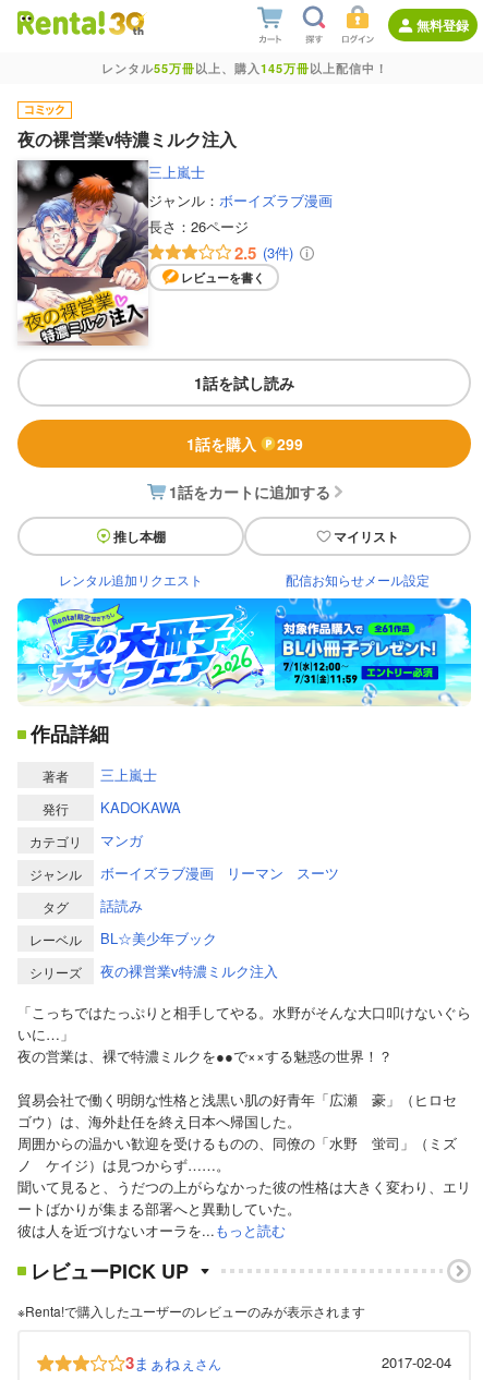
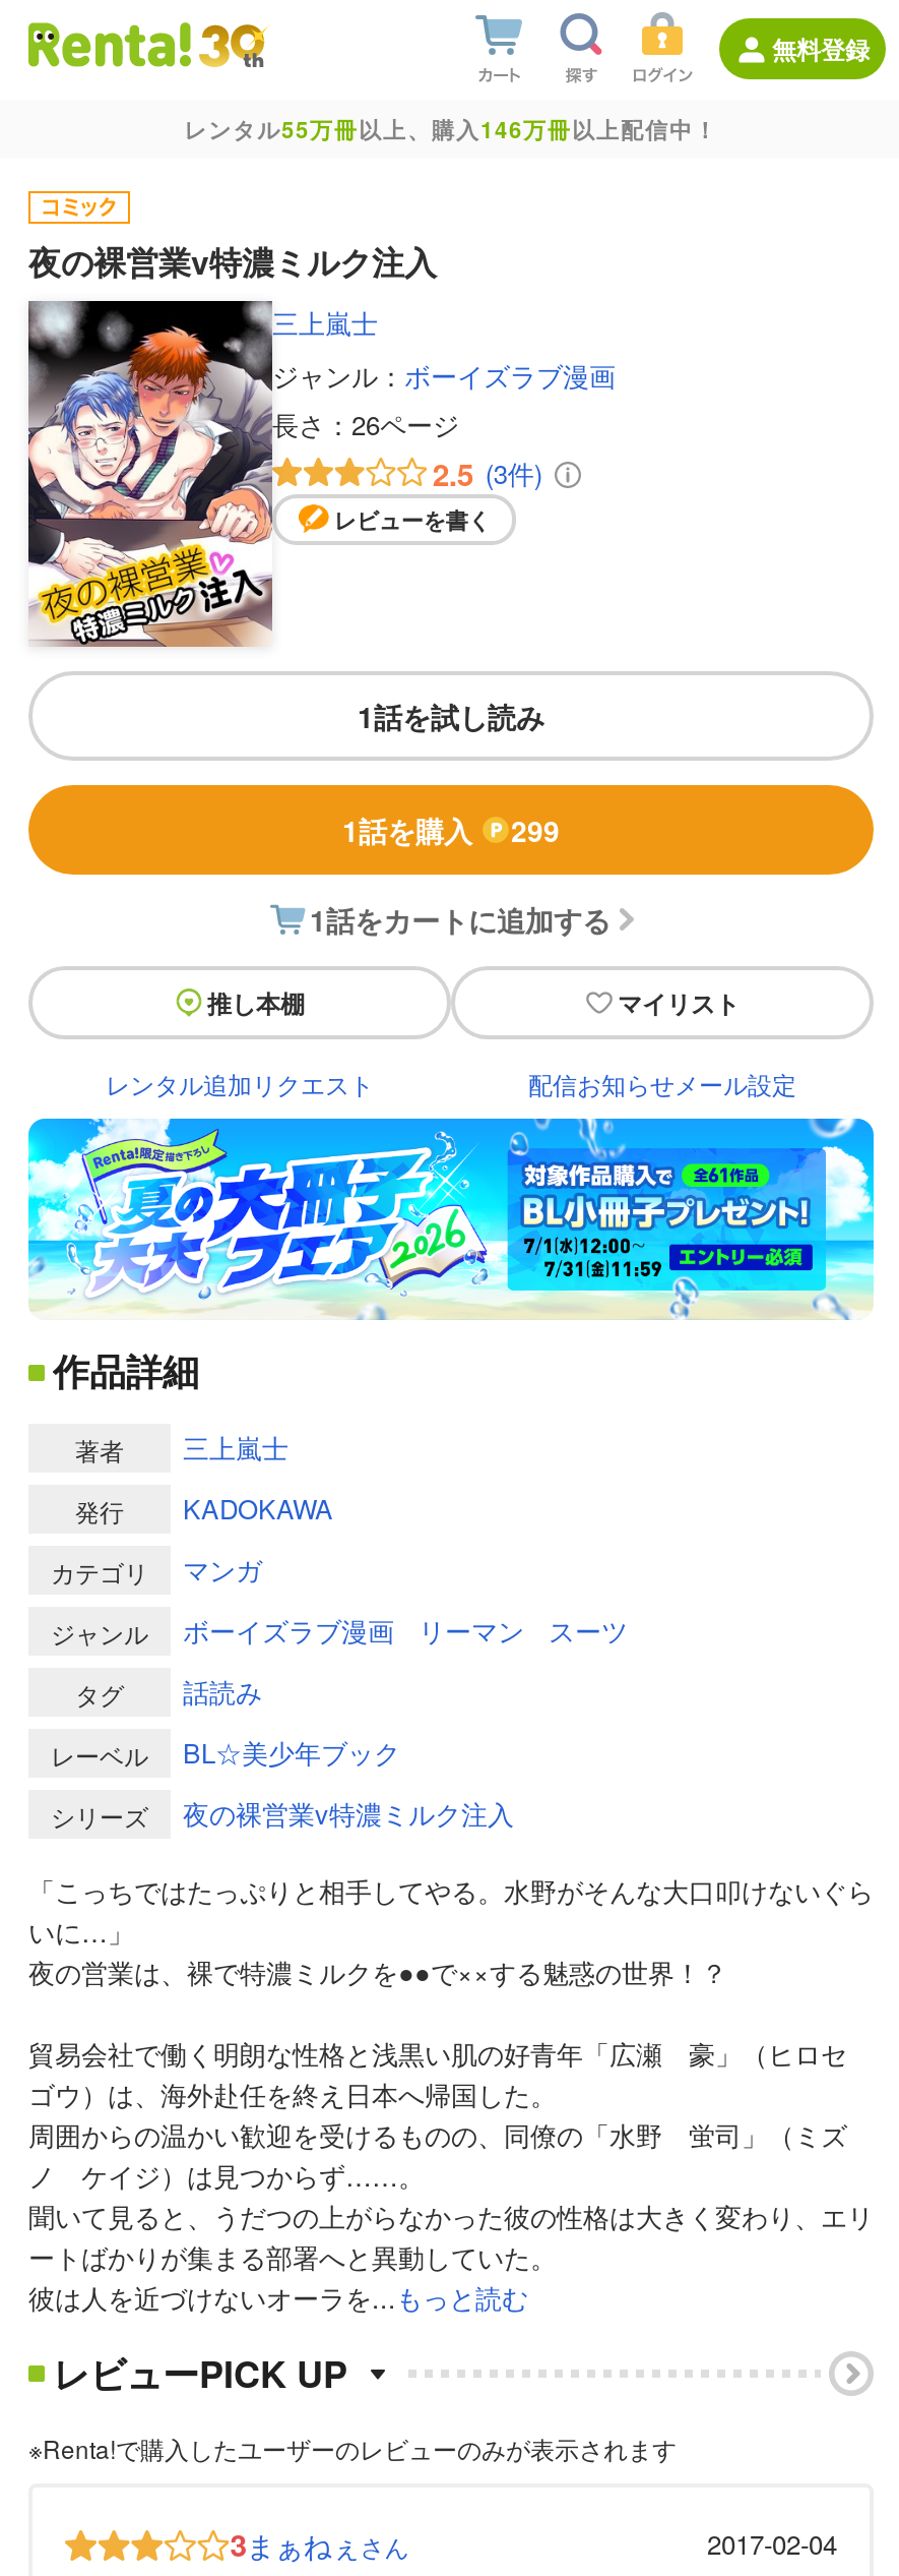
- レンタル55万冊以上、購入145万冊以上配信中！
+ レンタル55万冊以上、購入146万冊以上配信中！
